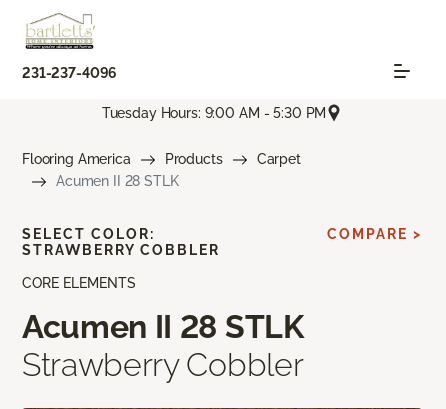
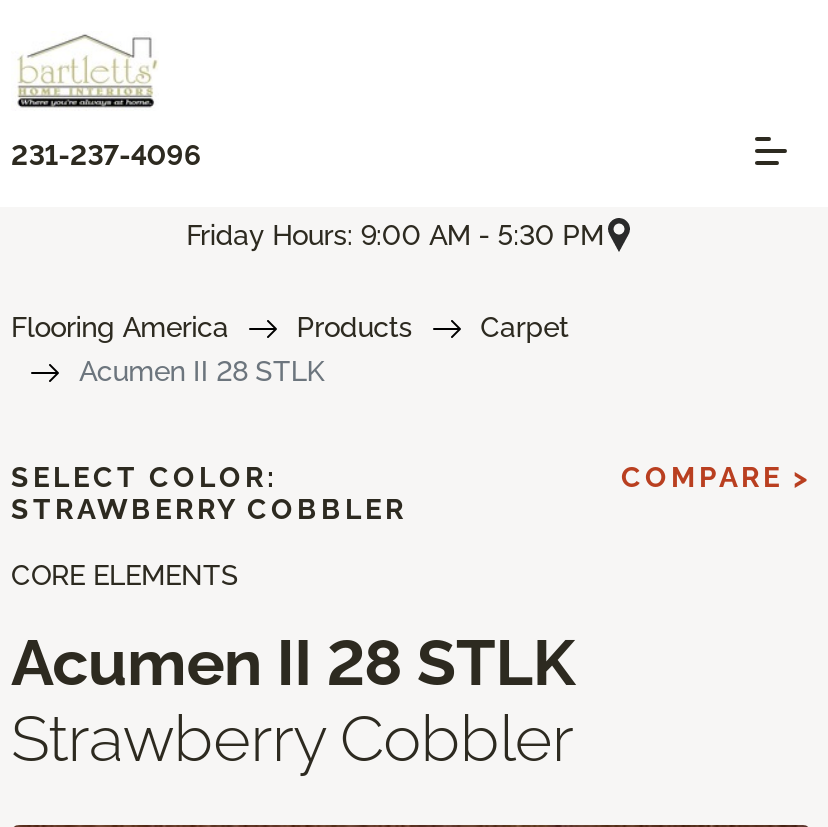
- Tuesday Hours: 9:00 AM - 5:30 PM
+ Friday Hours: 9:00 AM - 5:30 PM
